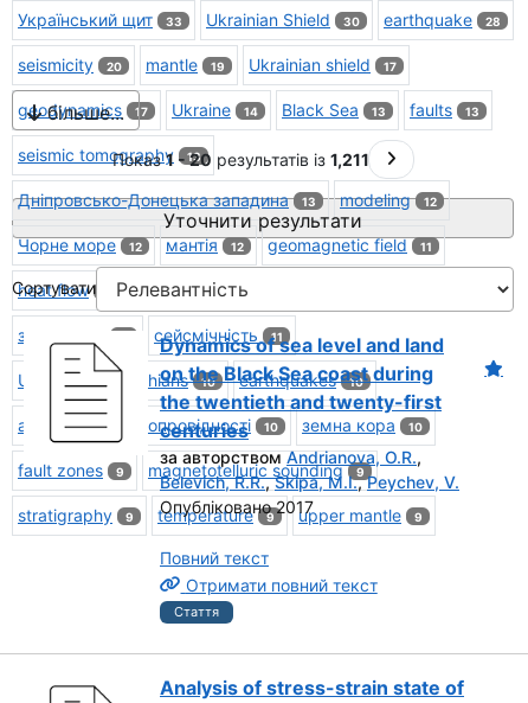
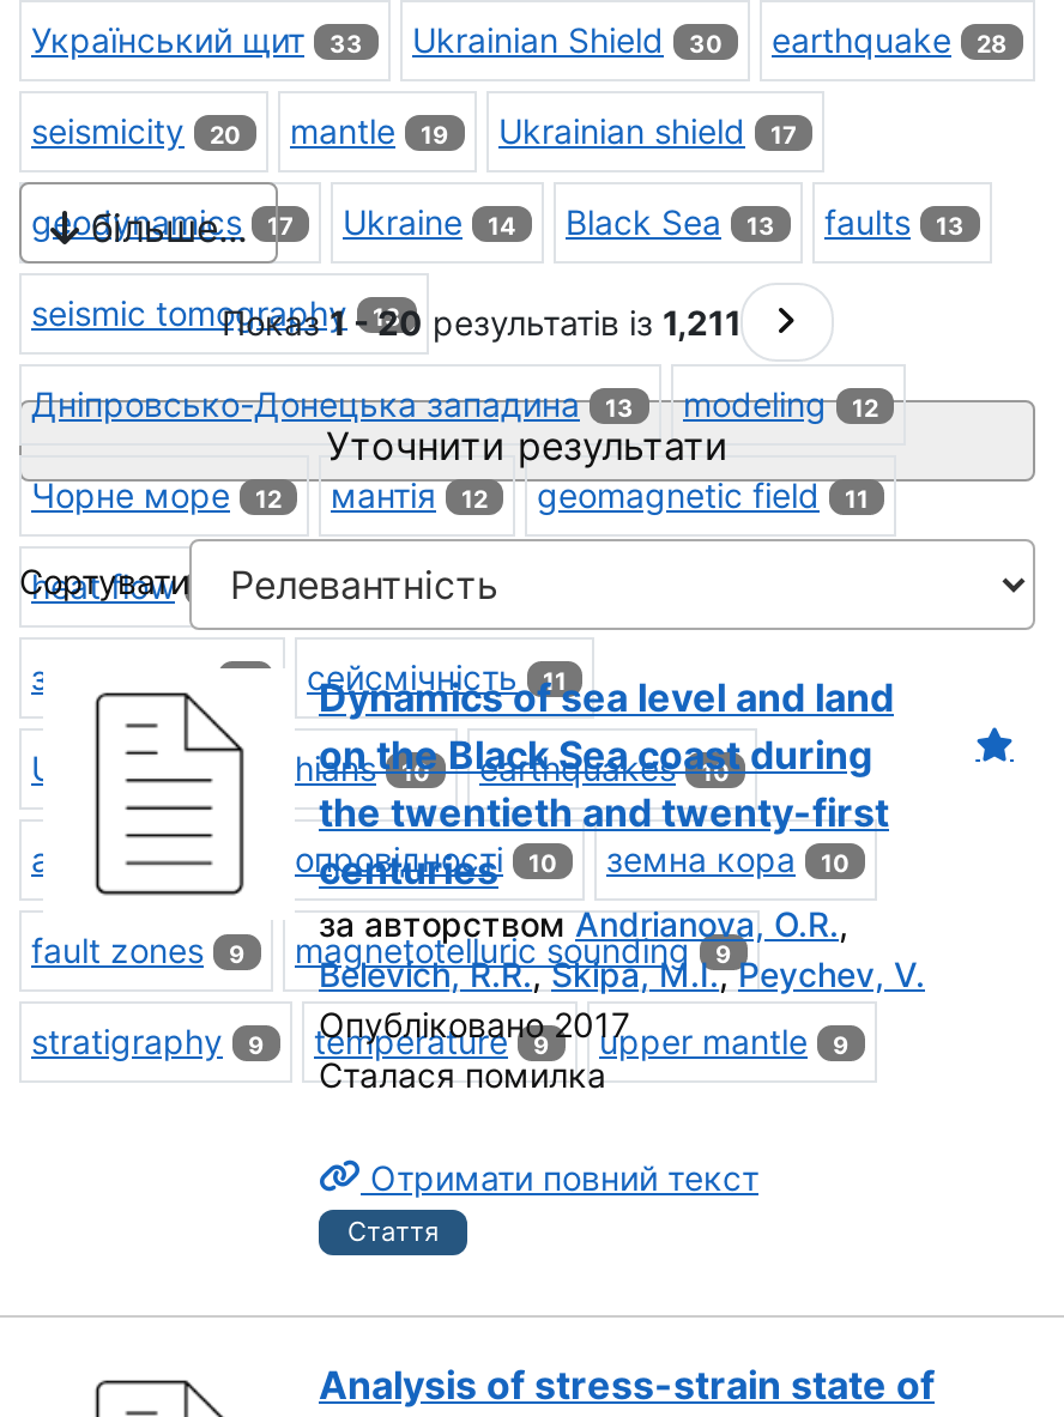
- Повний текст
+ Сталася помилка
